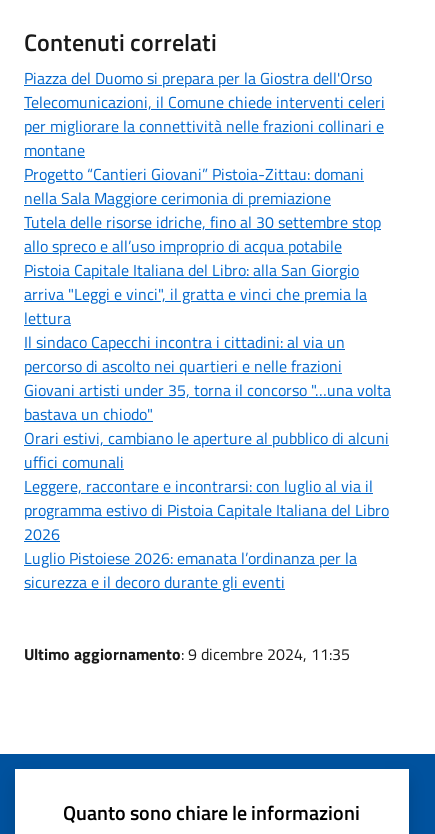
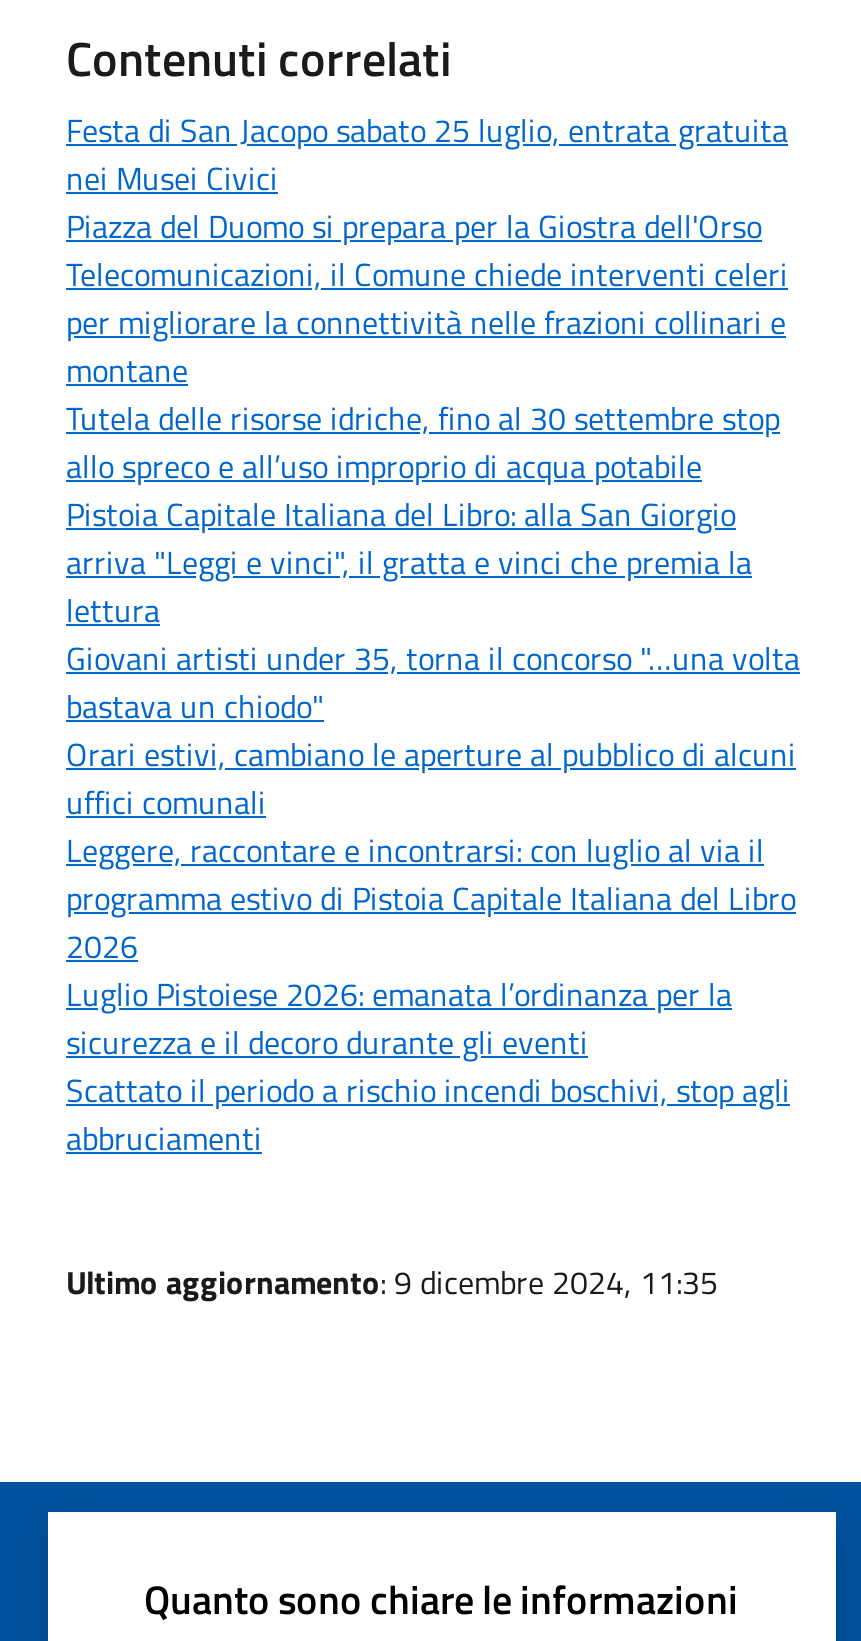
+ Festa di San Jacopo sabato 25 luglio, entrata gratuita
+ nei Musei Civici

moved down: Piazza del Duomo si prepara per la Giostra dell'Orso | Telecomunicazioni, il Comune chiede interventi celeri | per migliorare la connettività nelle frazioni collinari e | montane

- Progetto “Cantieri Giovani” Pistoia-Zittau: domani
- nella Sala Maggiore cerimonia di premiazione

- Il sindaco Capecchi incontra i cittadini: al via un
- percorso di ascolto nei quartieri e nelle frazioni

moved up: Giovani artisti under 35, torna il concorso "…una volta | bastava un chiodo" | Orari estivi, cambiano le aperture al pubblico di alcuni | ... | Luglio Pistoiese 2026: emanata l’ordinanza per la | sicurezza e il decoro durante gli eventi

+ Scattato il periodo a rischio incendi boschivi, stop agli
+ abbruciamenti
